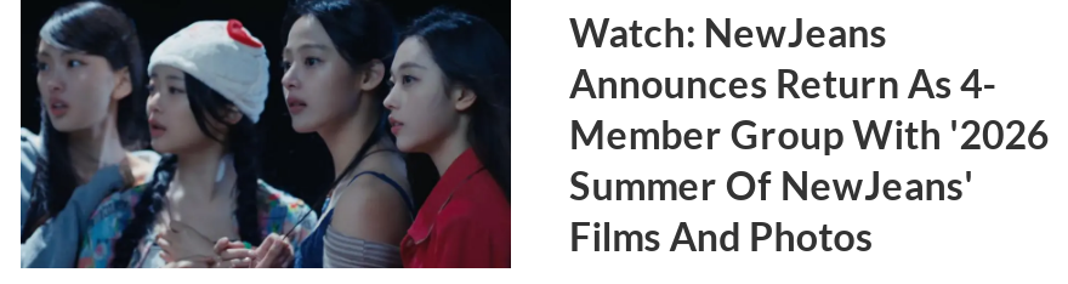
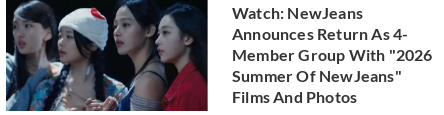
- Member Group With '2026
+ Member Group With "2026

- Summer Of NewJeans'
+ Summer Of NewJeans"
